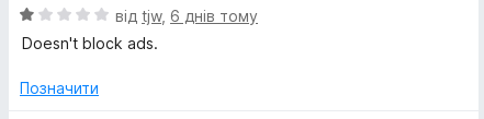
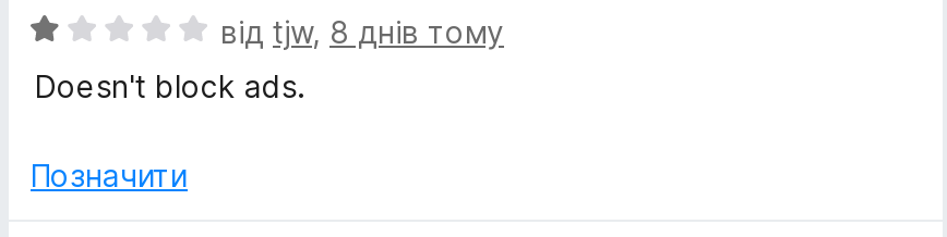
- від tjw, 6 днів тому
+ від tjw, 8 днів тому
